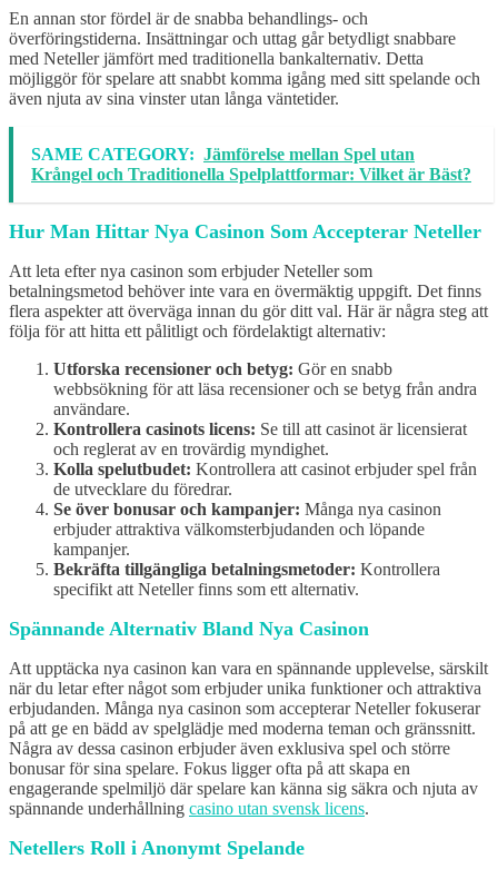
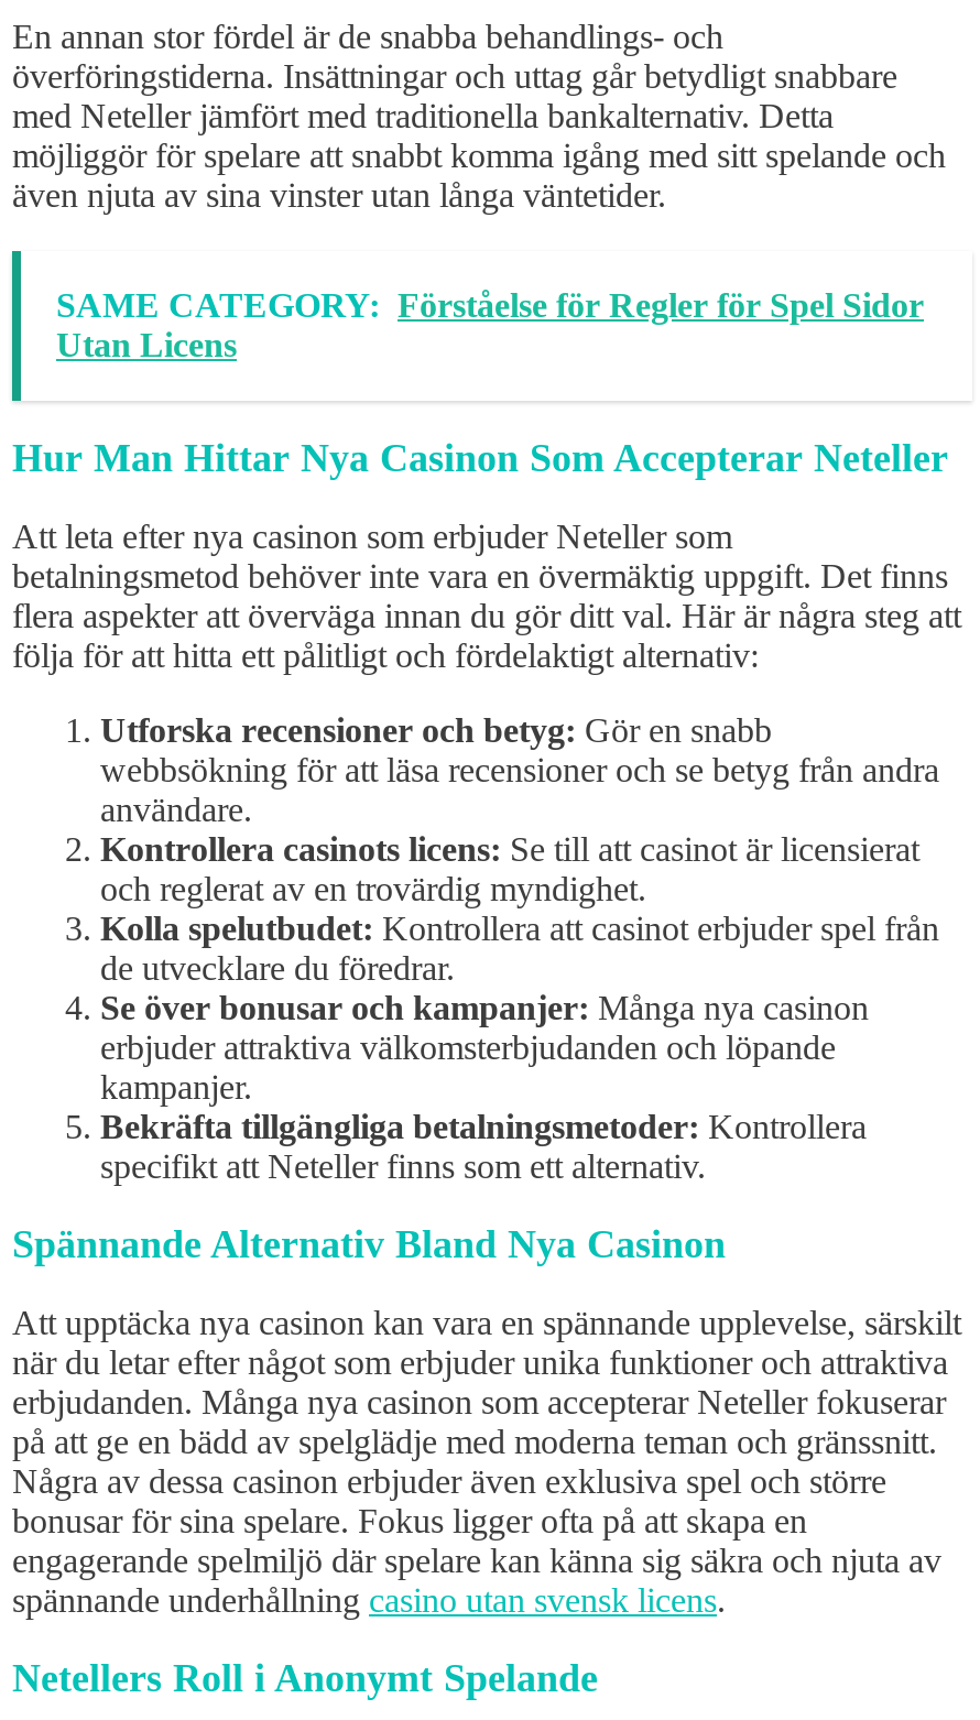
- SAME CATEGORY: Jämförelse mellan Spel utan
- Krångel och Traditionella Spelplattformar: Vilket är Bäst?
+ SAME CATEGORY: Förståelse för Regler för Spel Sidor
+ Utan Licens
